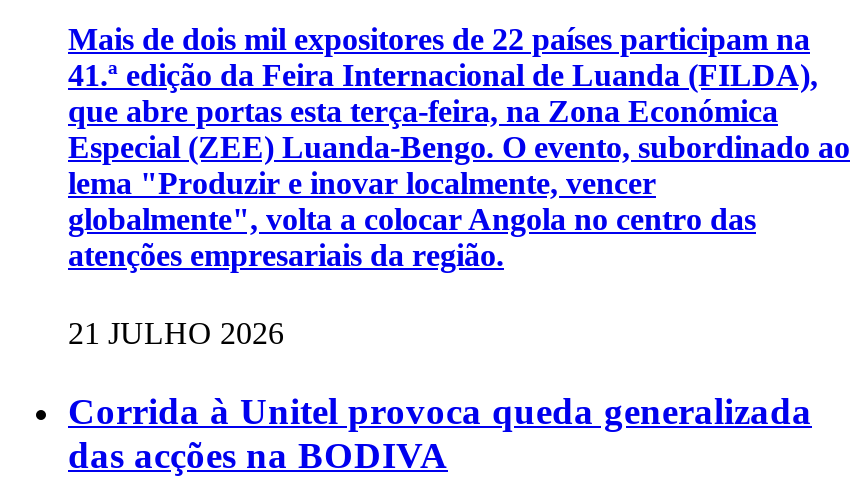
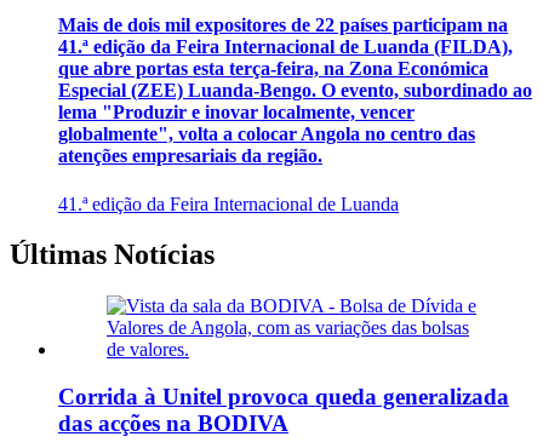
- 21 JULHO 2026
+ 41.ª edição da Feira Internacional de Luanda
+ Últimas Notícias
